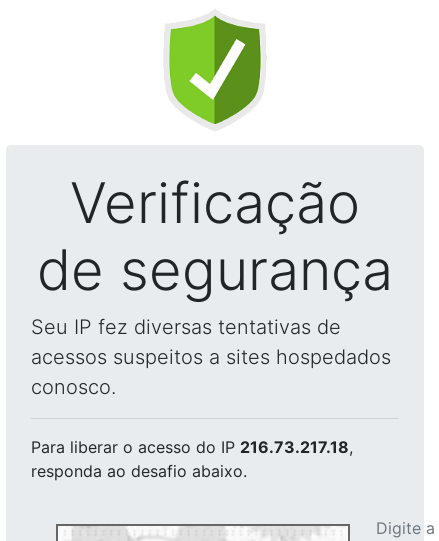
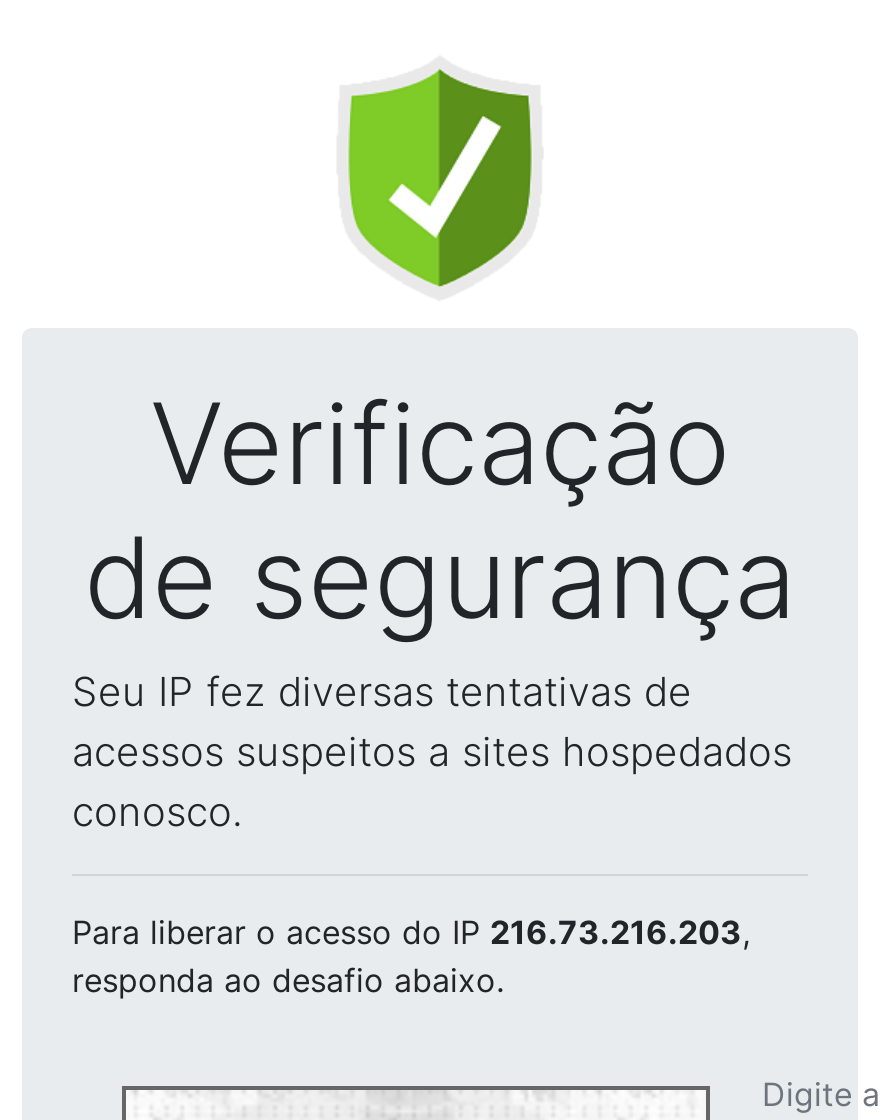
- Para liberar o acesso do IP 216.73.217.18,
+ Para liberar o acesso do IP 216.73.216.203,
